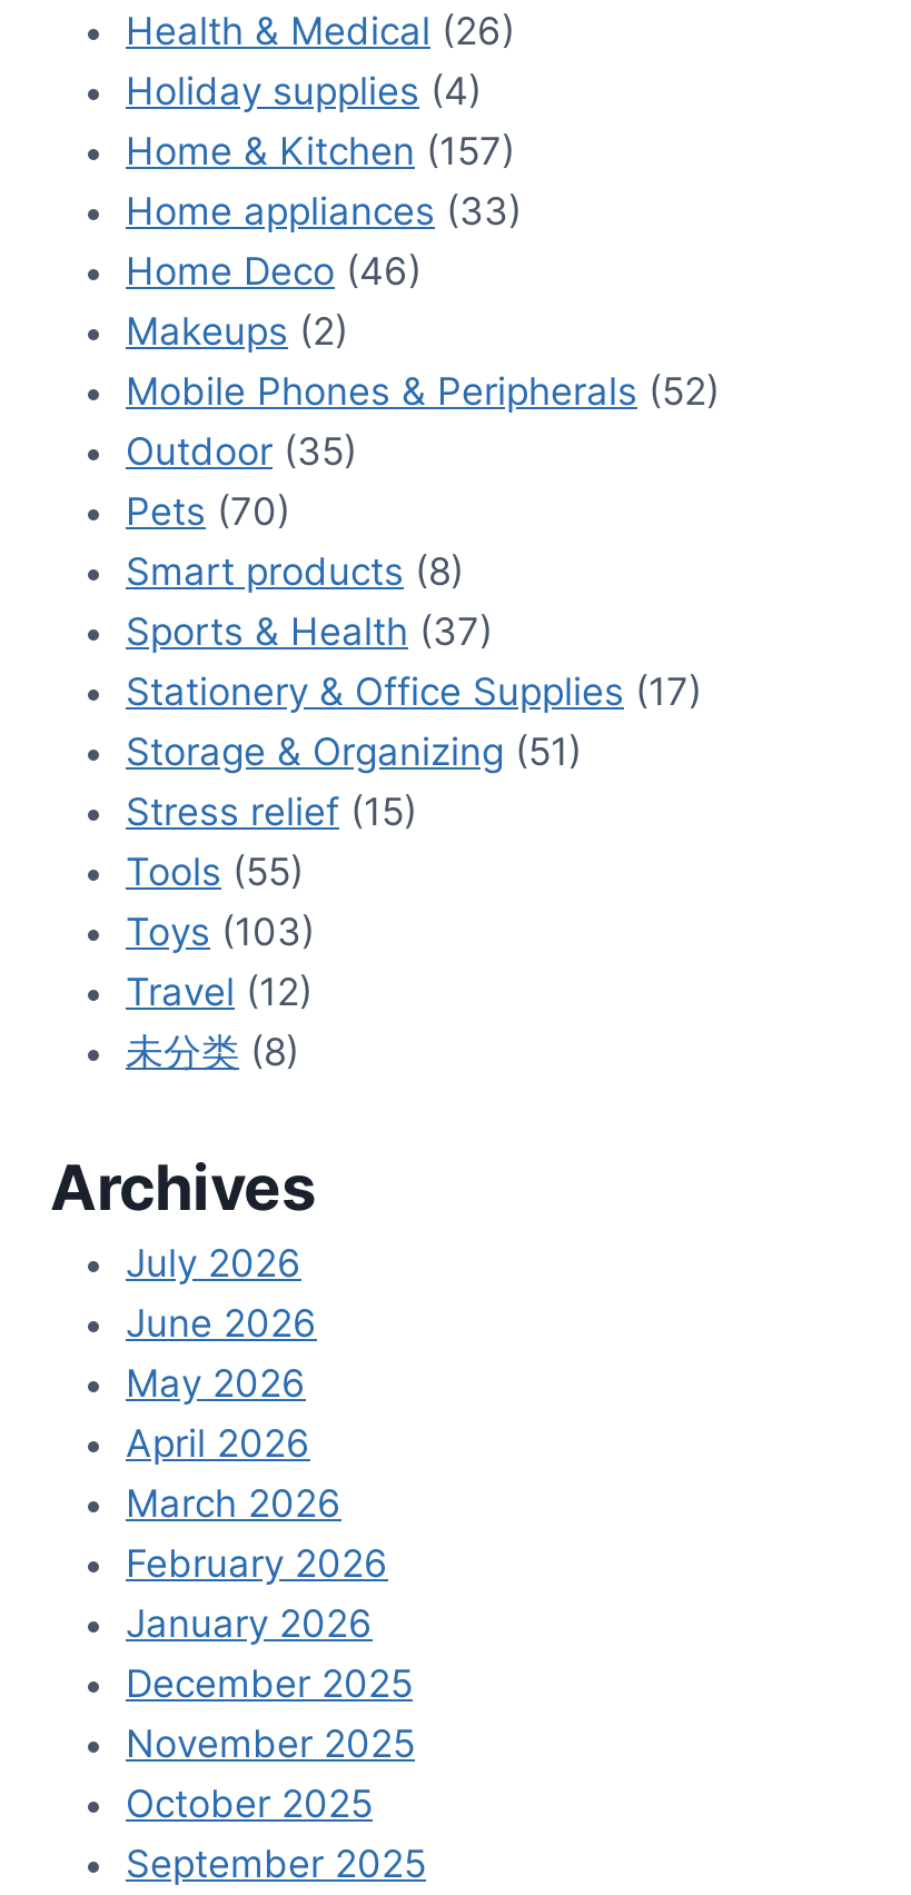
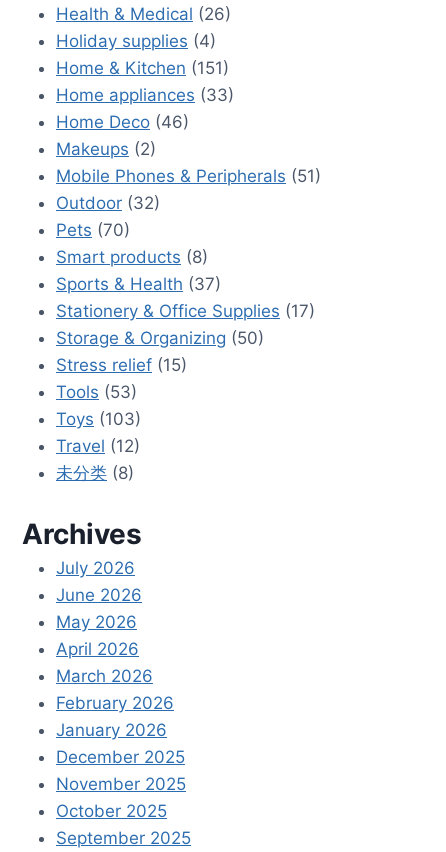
- Home & Kitchen (157)
+ Home & Kitchen (151)

- Mobile Phones & Peripherals (52)
+ Mobile Phones & Peripherals (51)

- Outdoor (35)
+ Outdoor (32)

- Storage & Organizing (51)
+ Storage & Organizing (50)

- Tools (55)
+ Tools (53)
